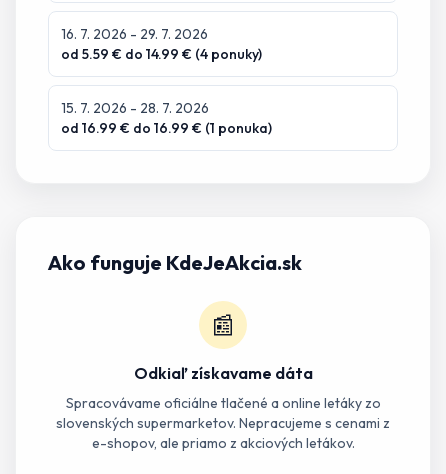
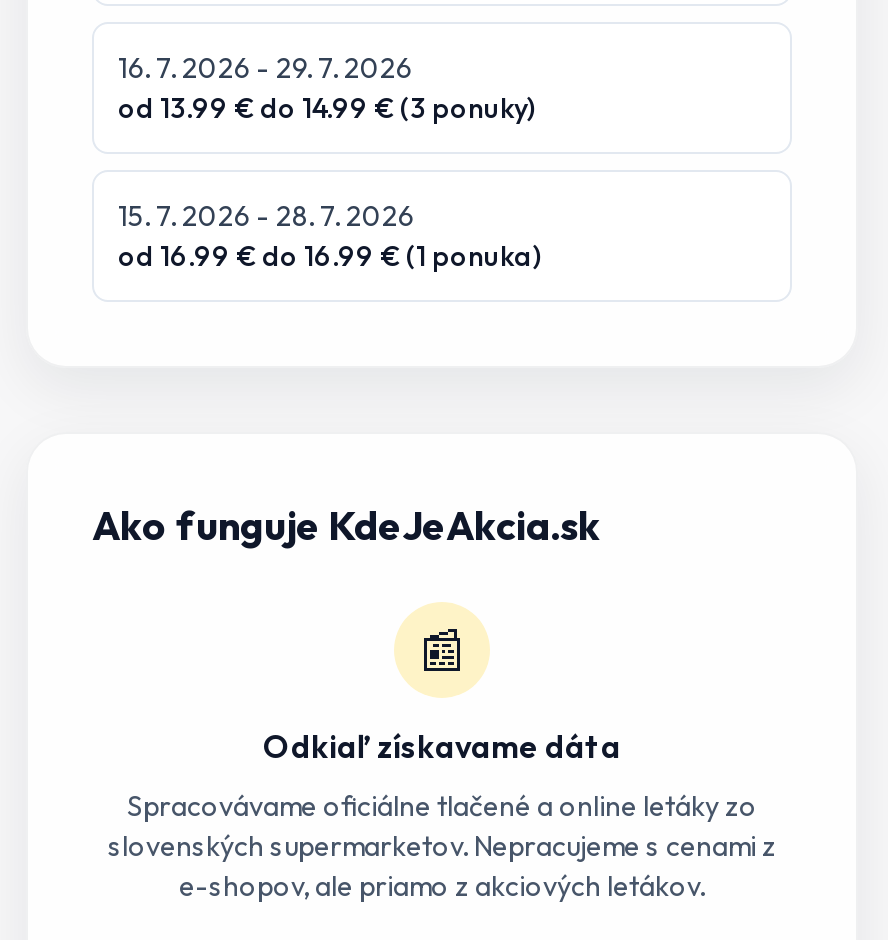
- od 5.59 € do 14.99 € (4 ponuky)
+ od 13.99 € do 14.99 € (3 ponuky)
